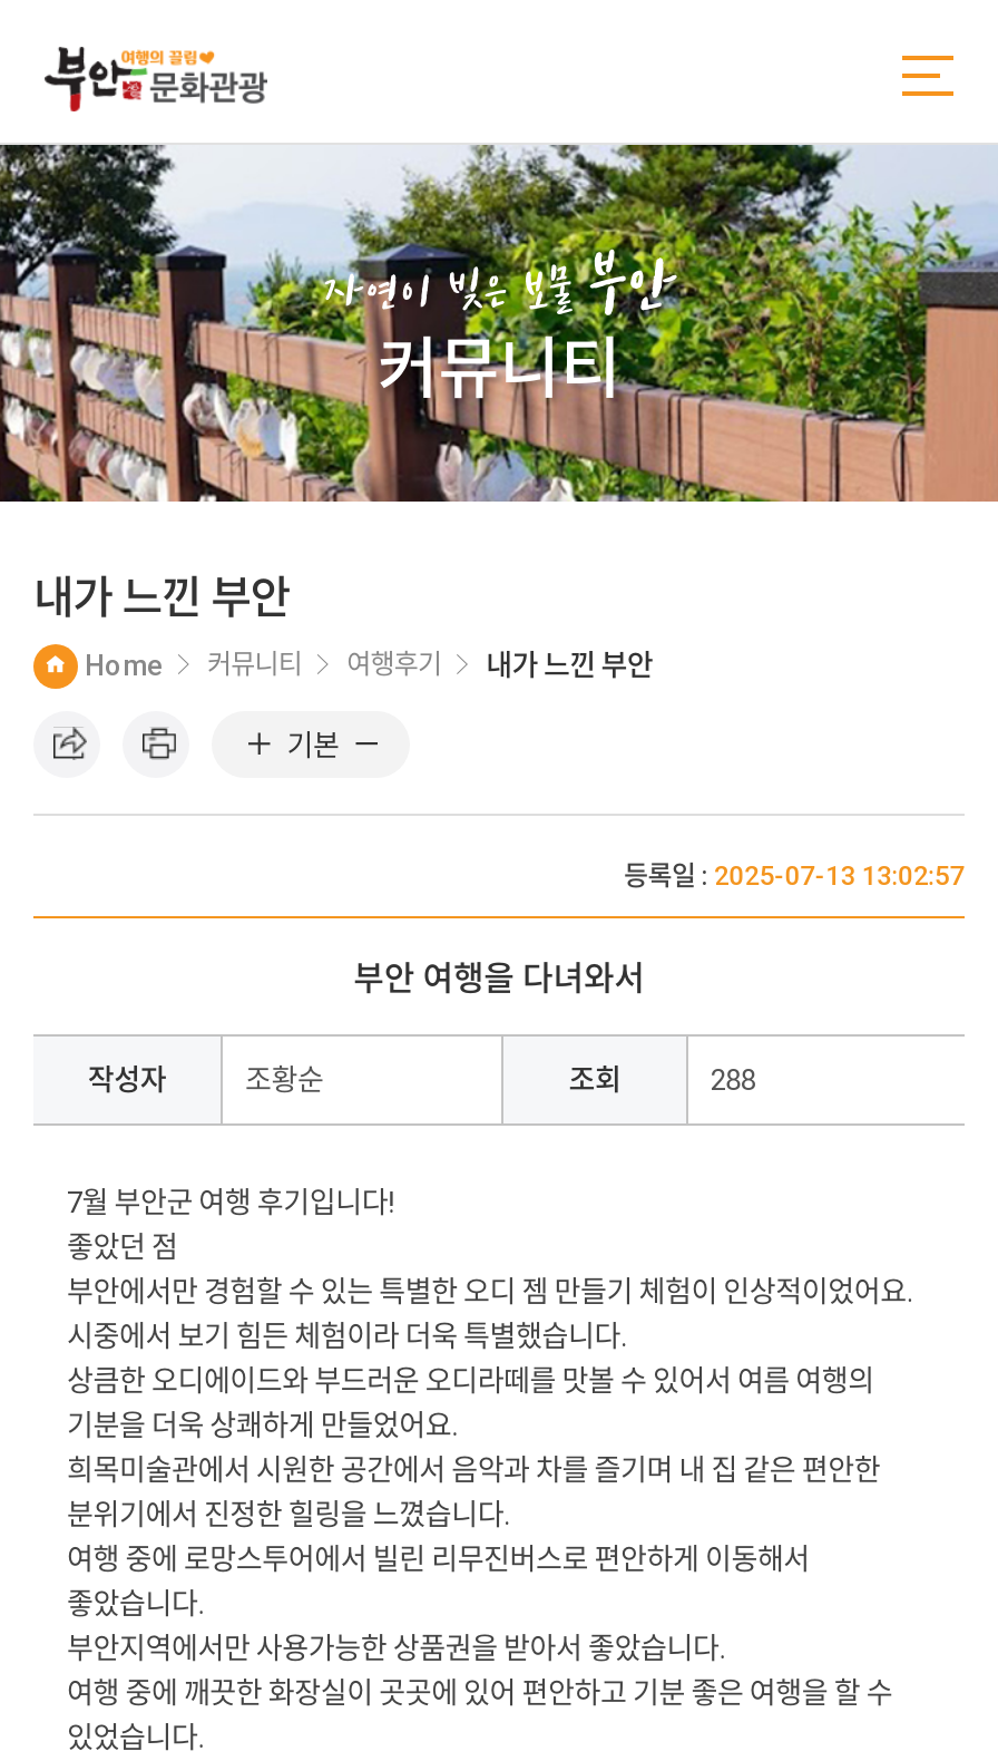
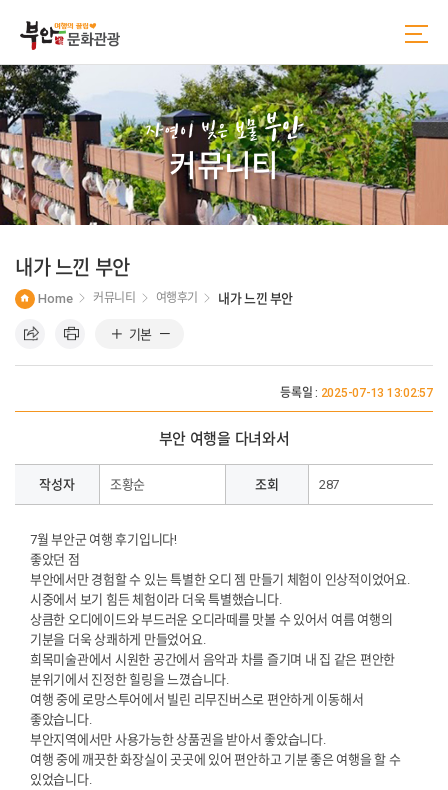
- 288
+ 287
